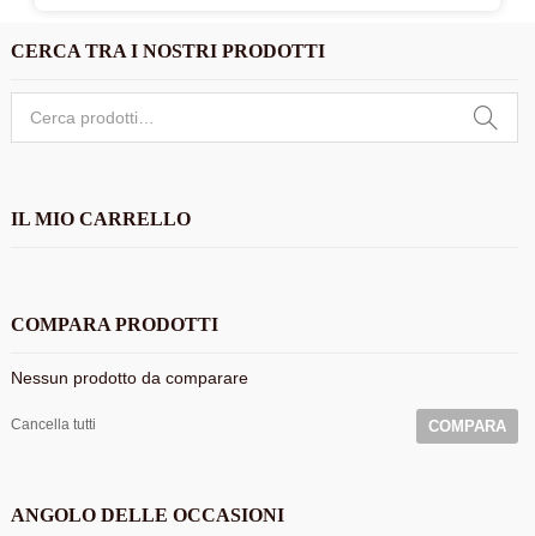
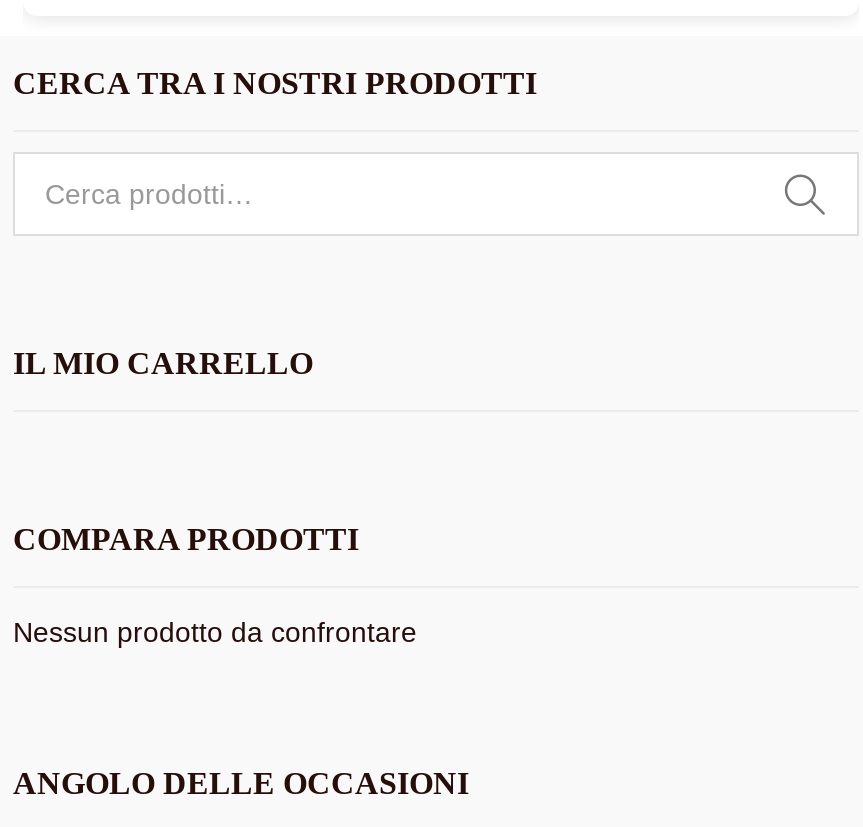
- Nessun prodotto da comparare
- Cancella tutti
- COMPARA
+ Nessun prodotto da confrontare
